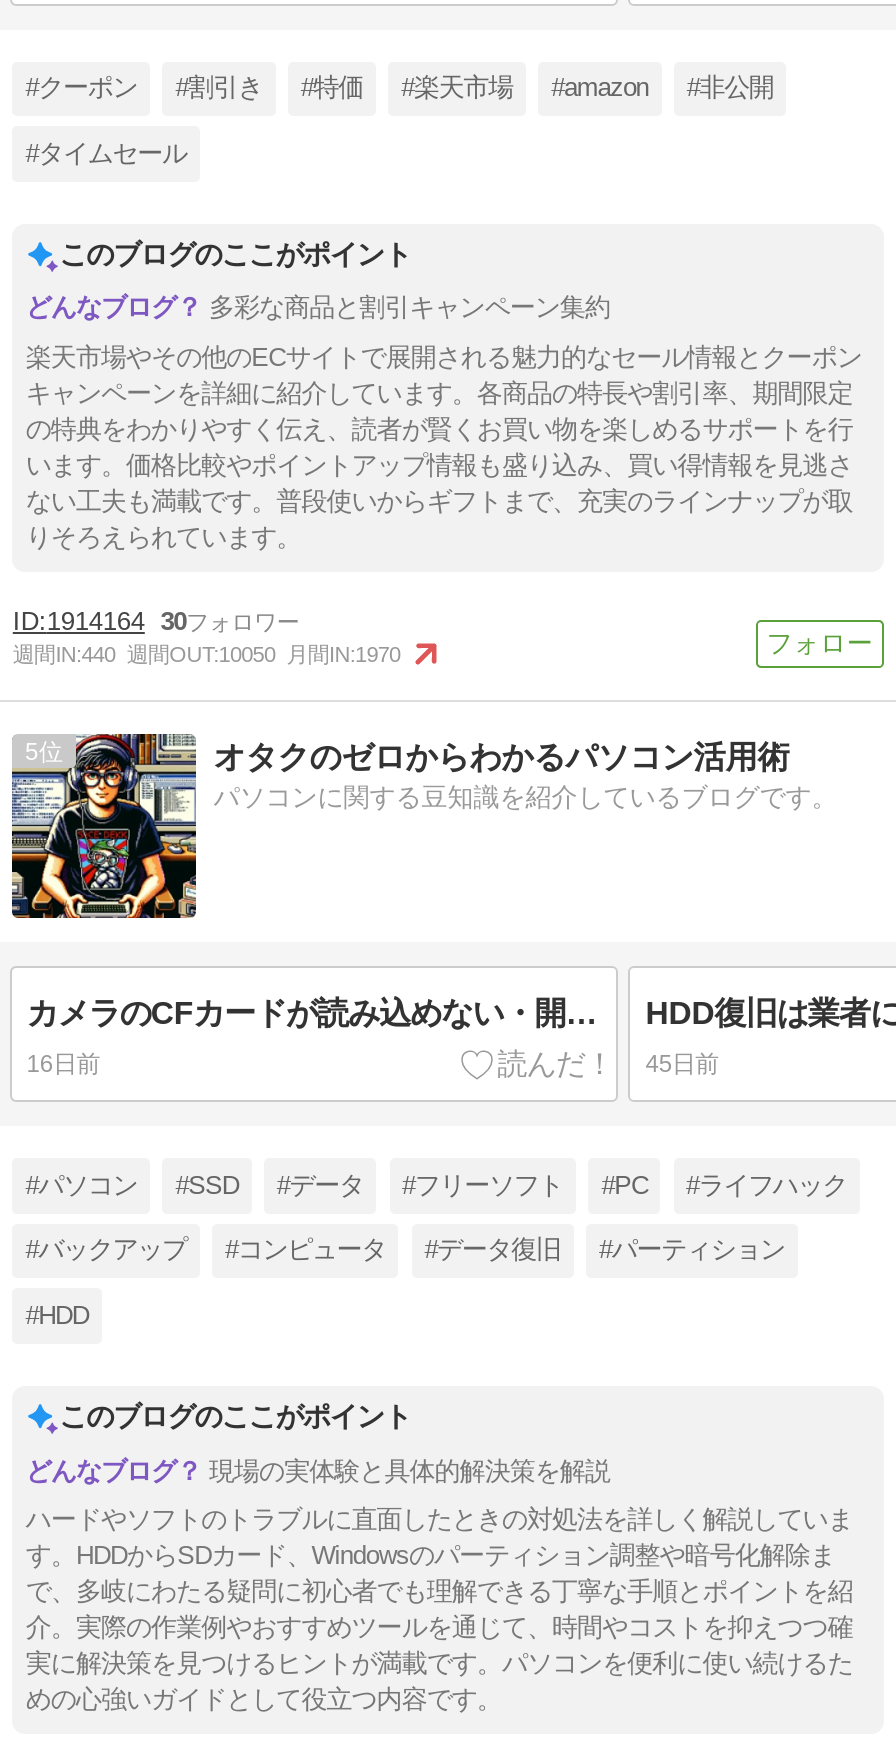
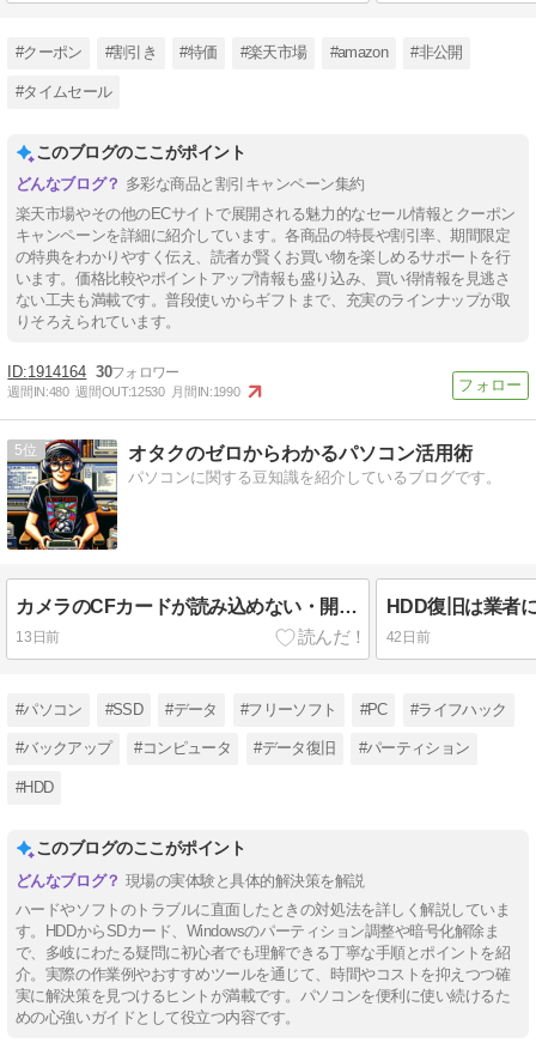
- 週間IN:440 週間OUT:10050 月間IN:1970
+ 週間IN:480 週間OUT:12530 月間IN:1990

- 16日前
+ 13日前

- 45日前
+ 42日前
